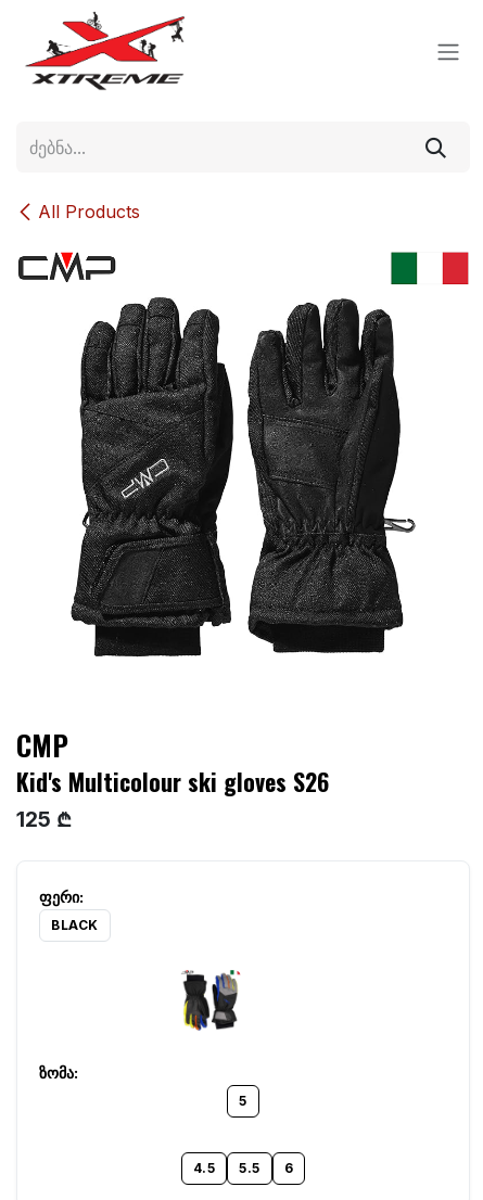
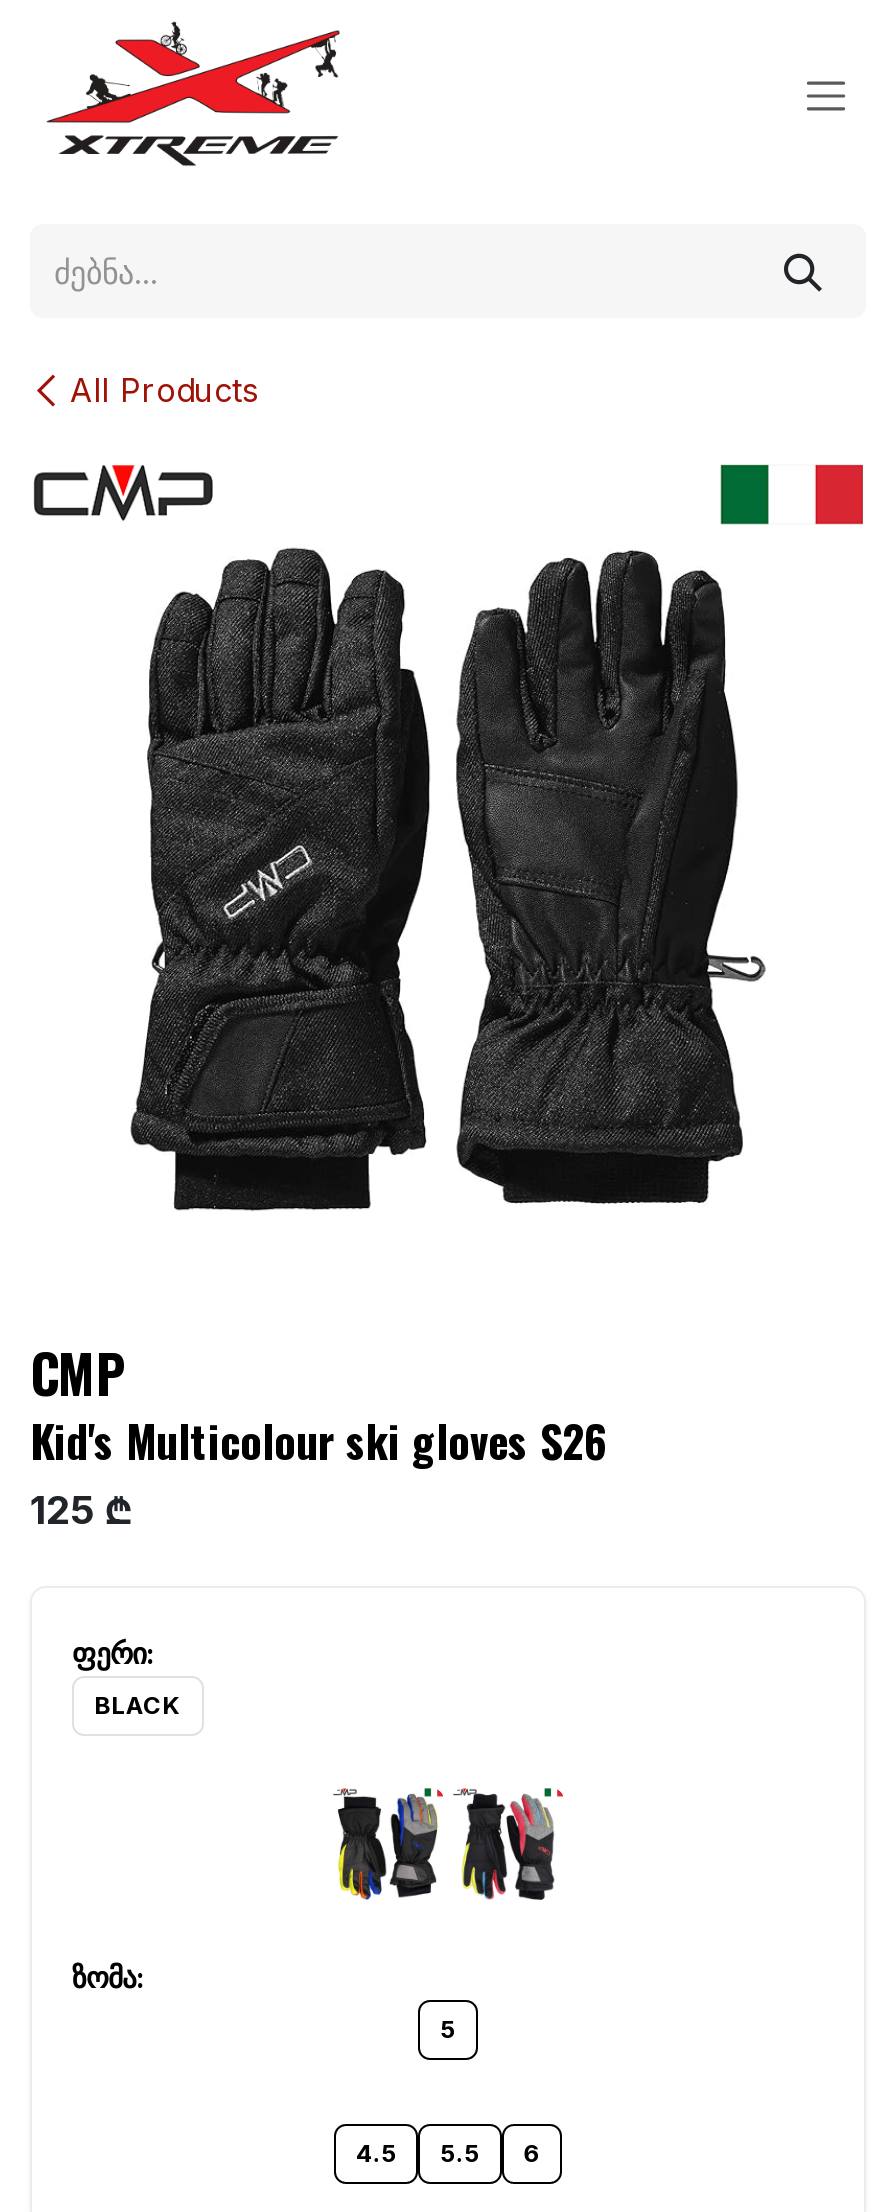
+ [image]
